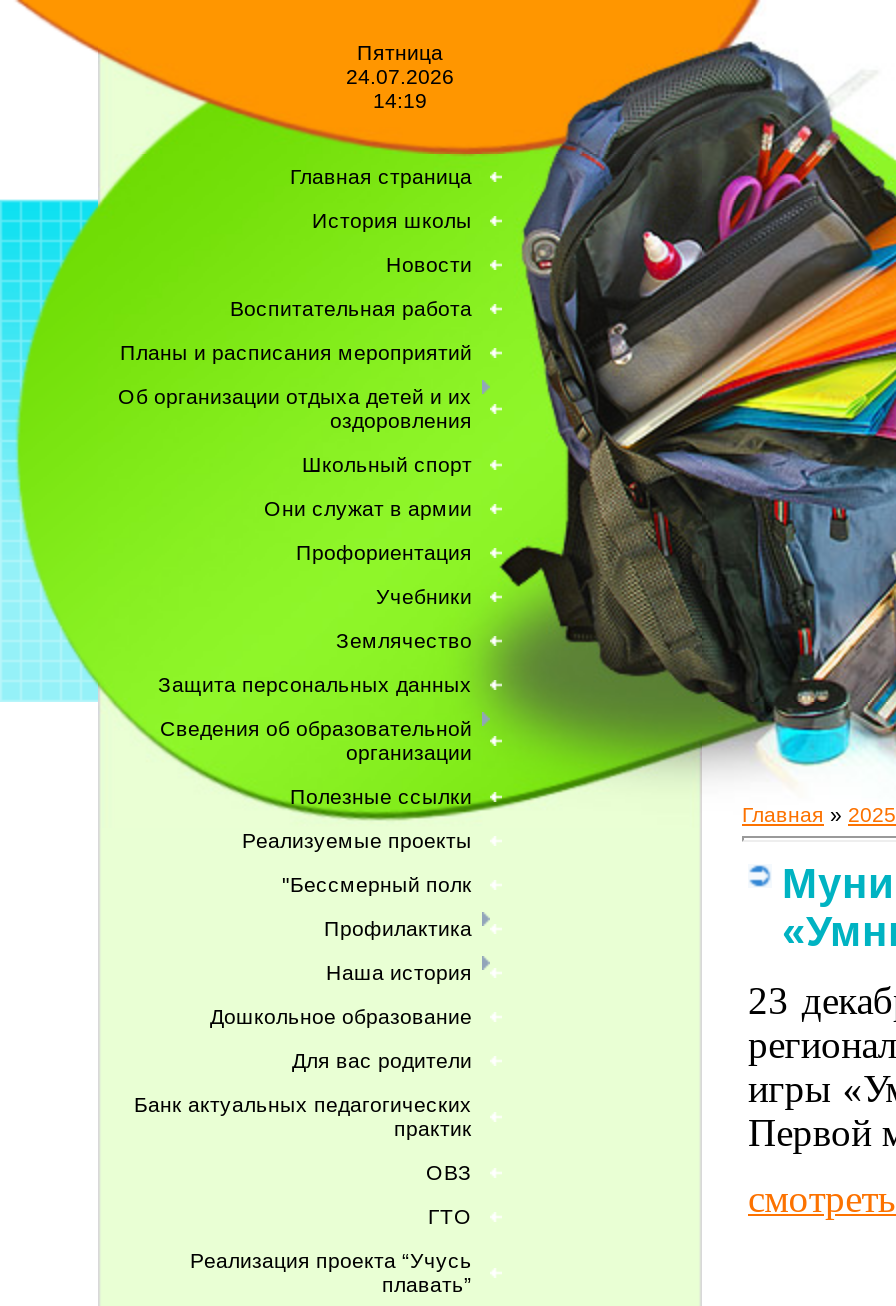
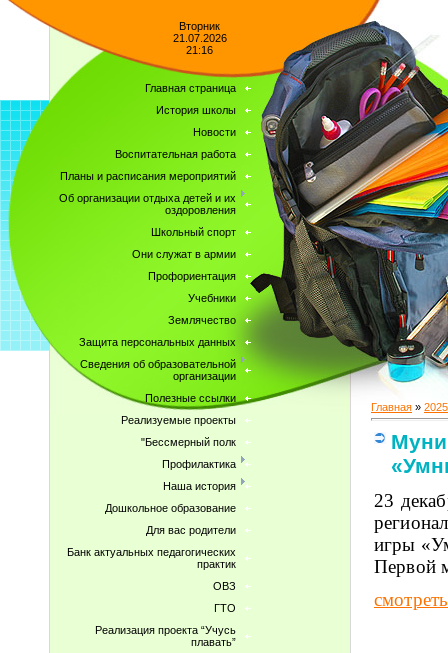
- Пятница
- 24.07.2026
- 14:19
+ Вторник
+ 21.07.2026
+ 21:16
